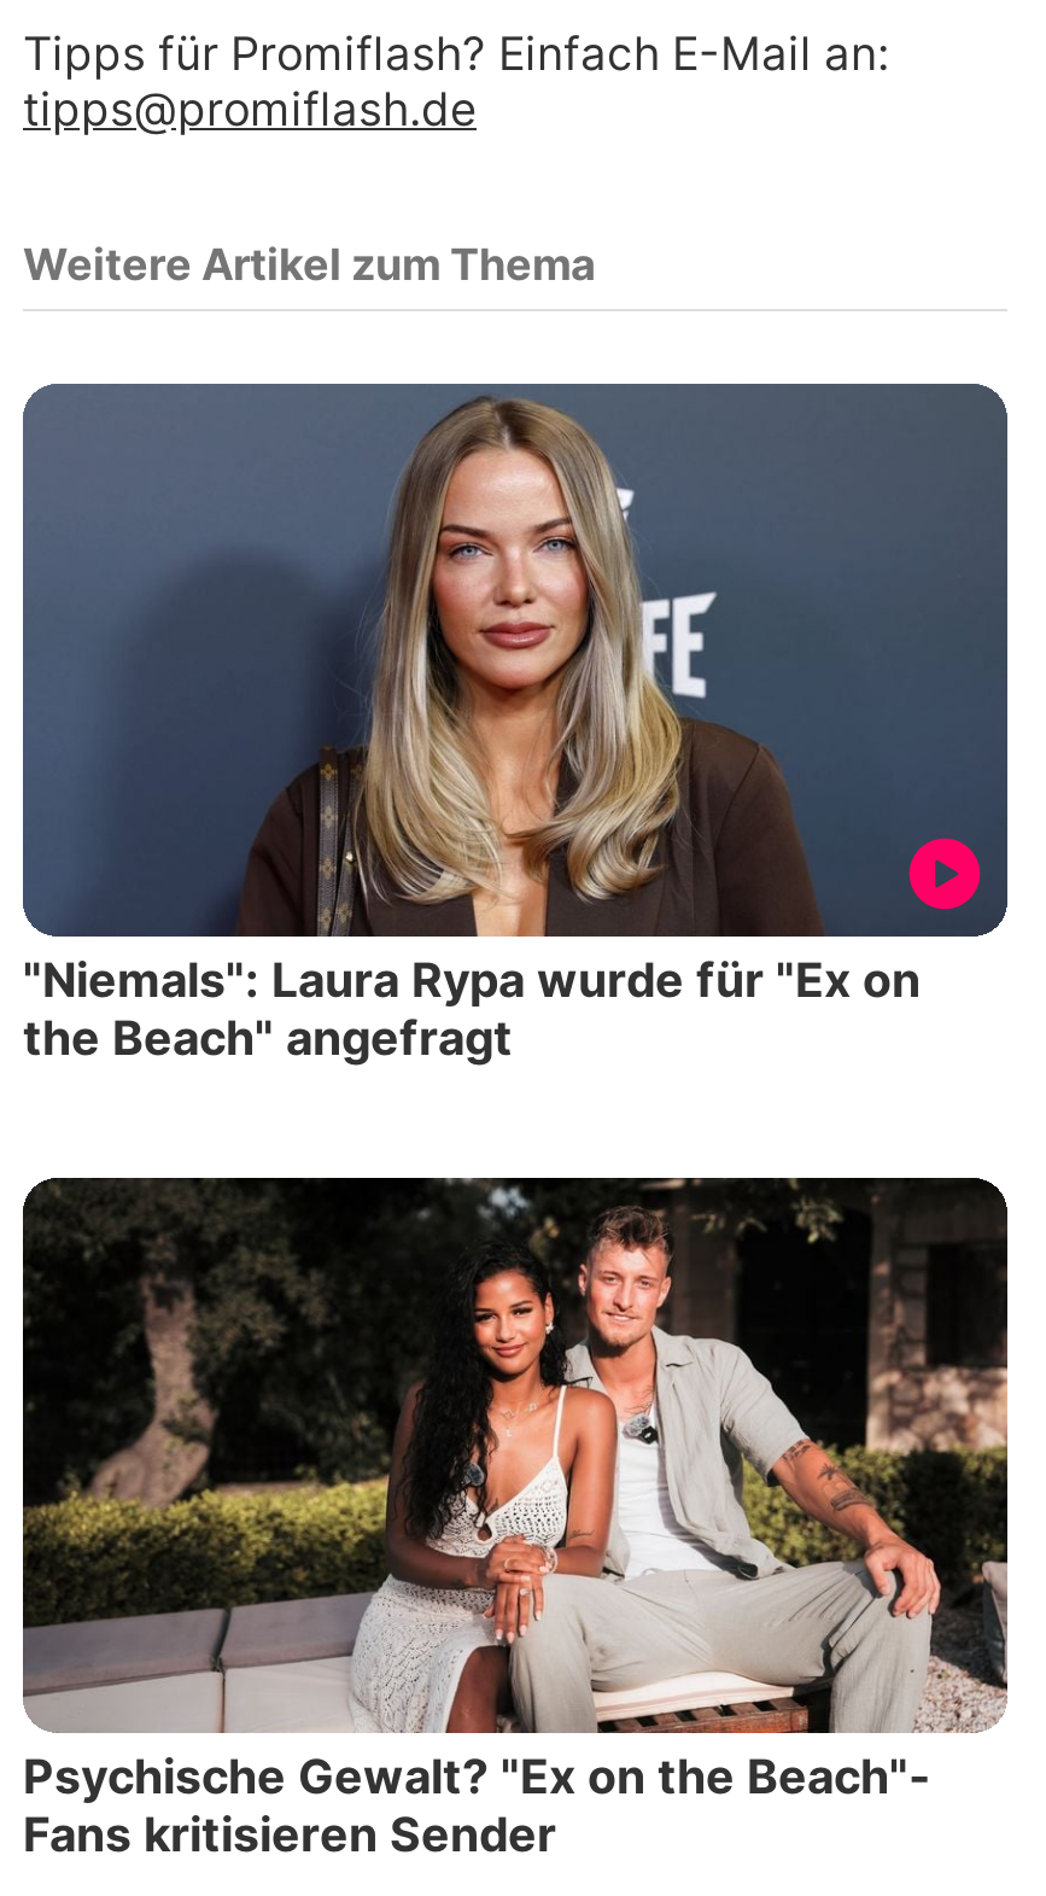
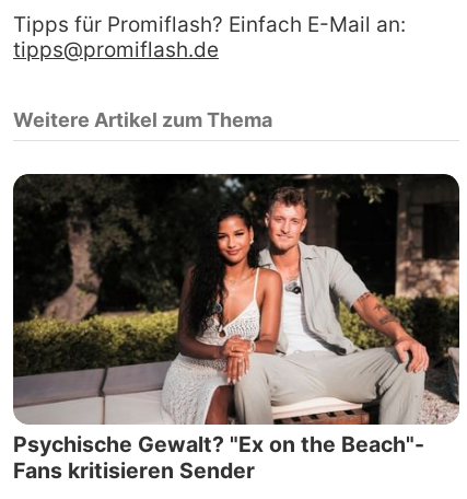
- [image]
- "Niemals": Laura Rypa wurde für "Ex on
- the Beach" angefragt
